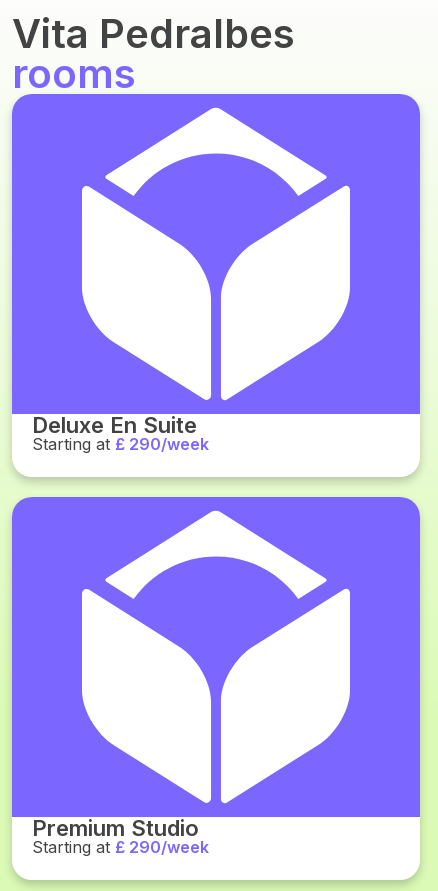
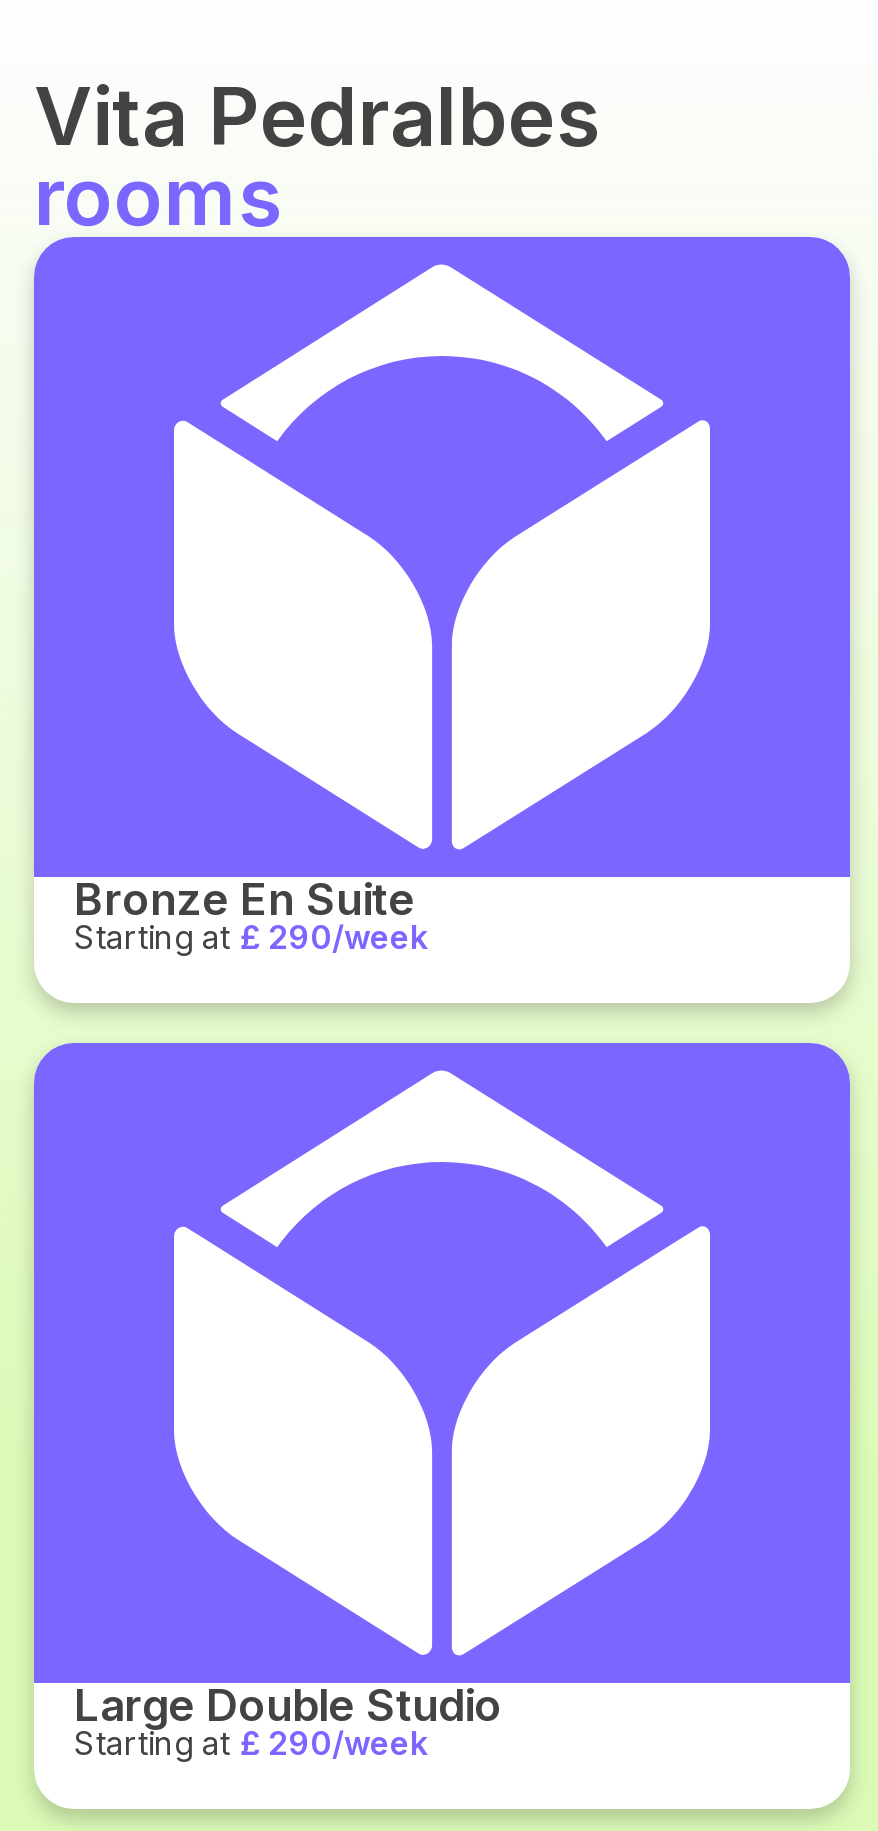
- Deluxe En Suite
+ Bronze En Suite

- Premium Studio
+ Large Double Studio
